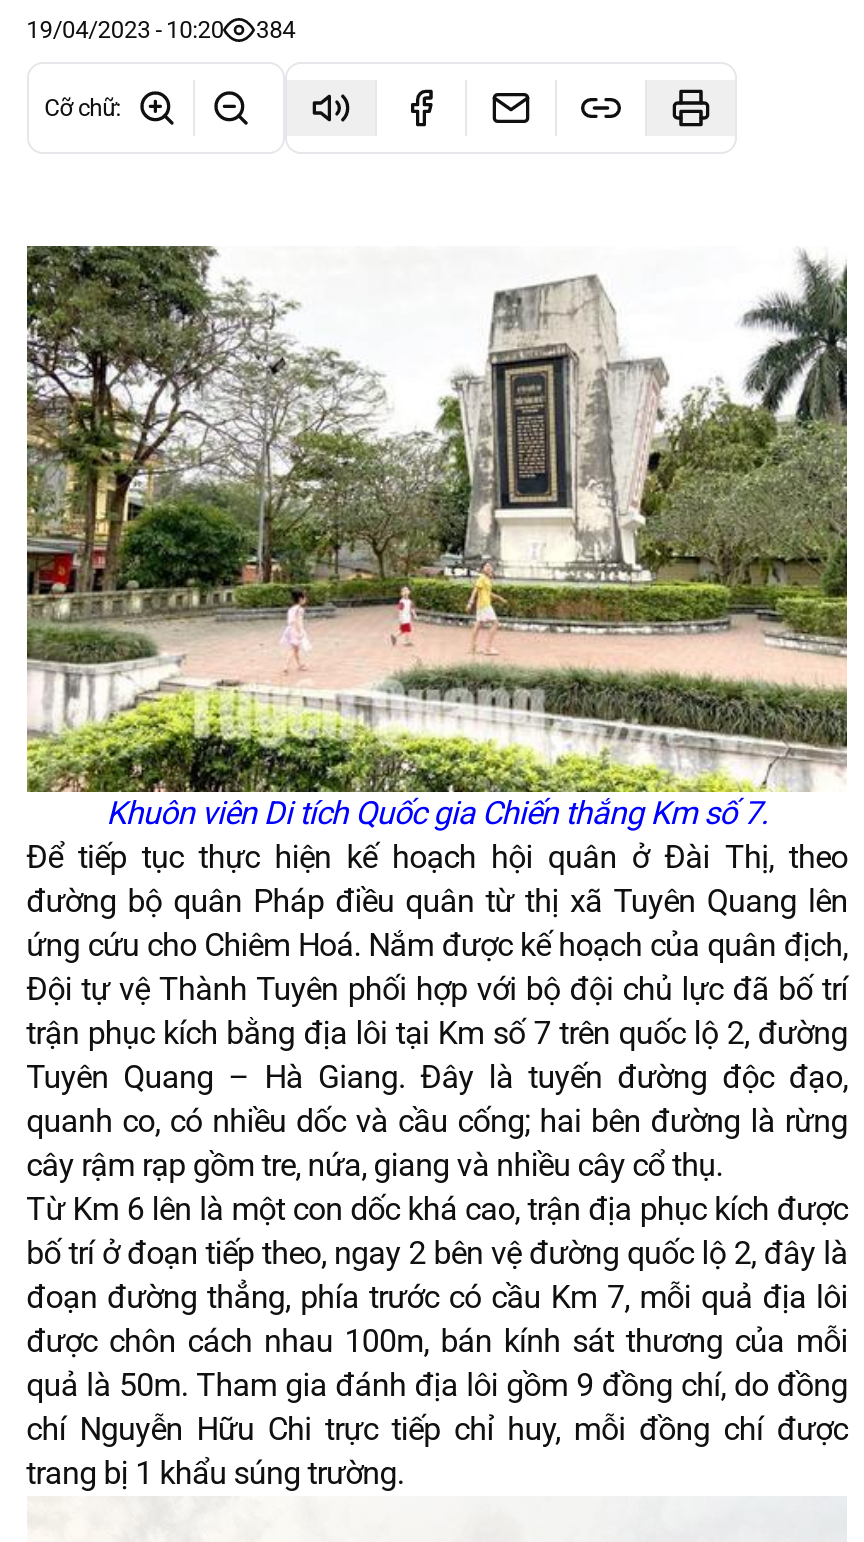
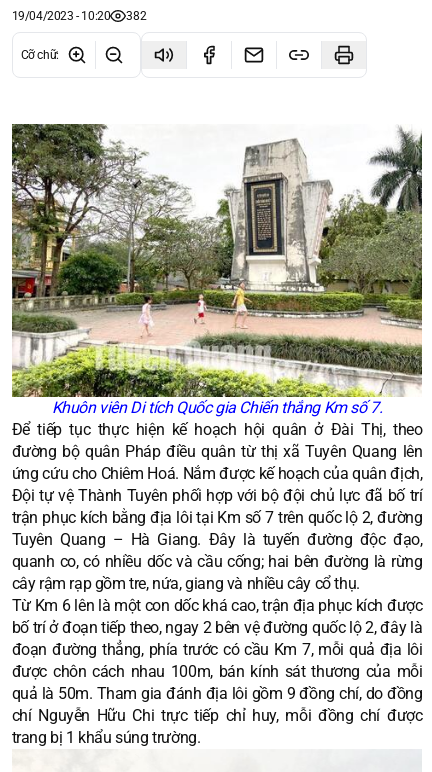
- 19/04/2023 - 10:20 384
+ 19/04/2023 - 10:20 382
